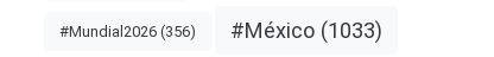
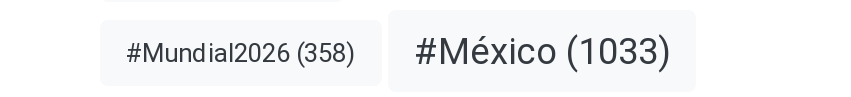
- #Mundial2026 (356) #México (1033)
+ #Mundial2026 (358) #México (1033)
